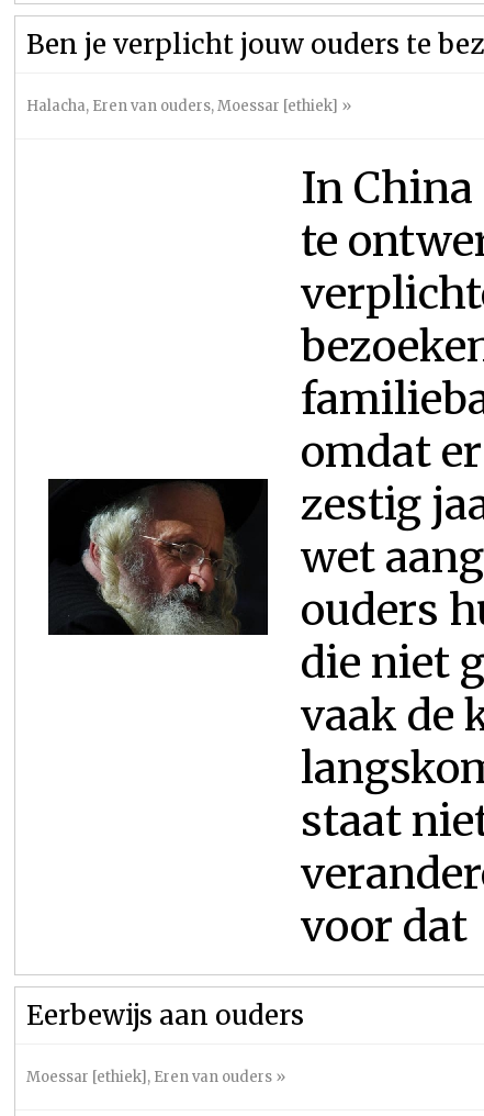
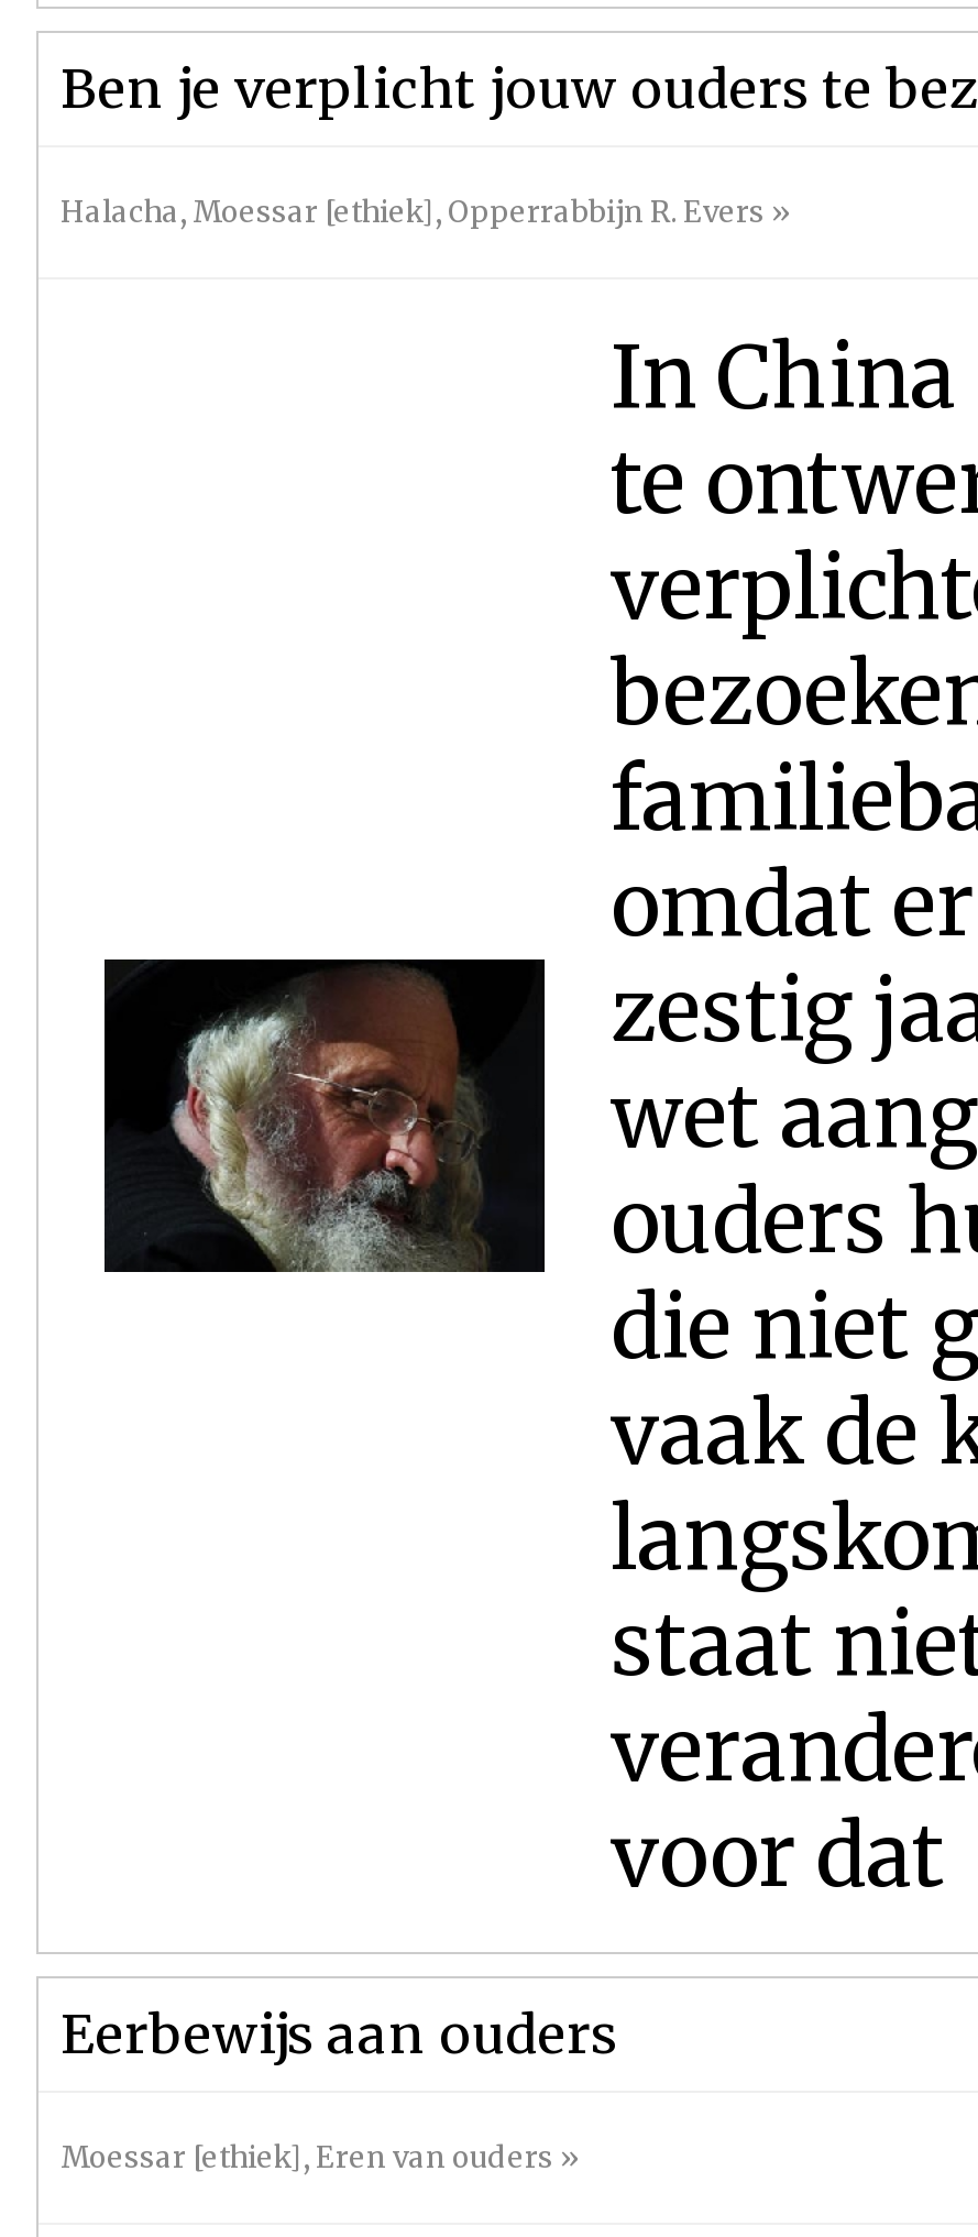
- Halacha, Eren van ouders, Moessar [ethiek]»
+ Halacha, Moessar [ethiek], Opperrabbijn R. Evers»
